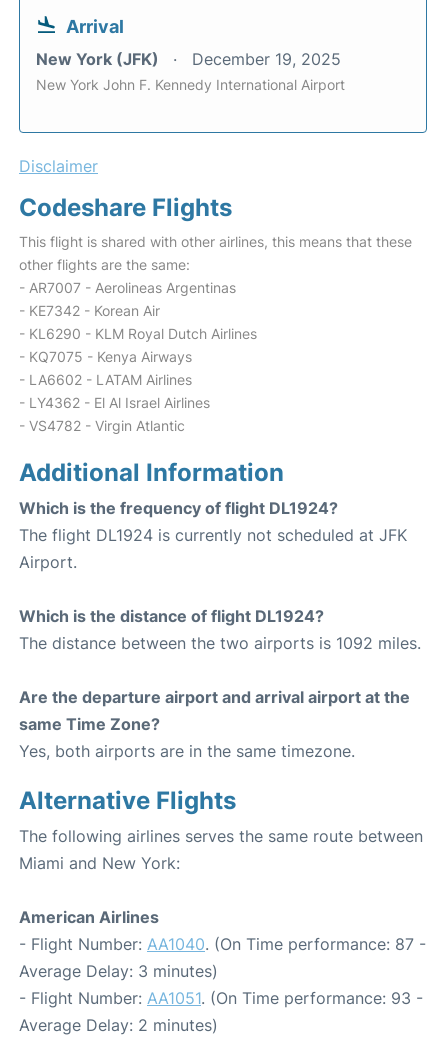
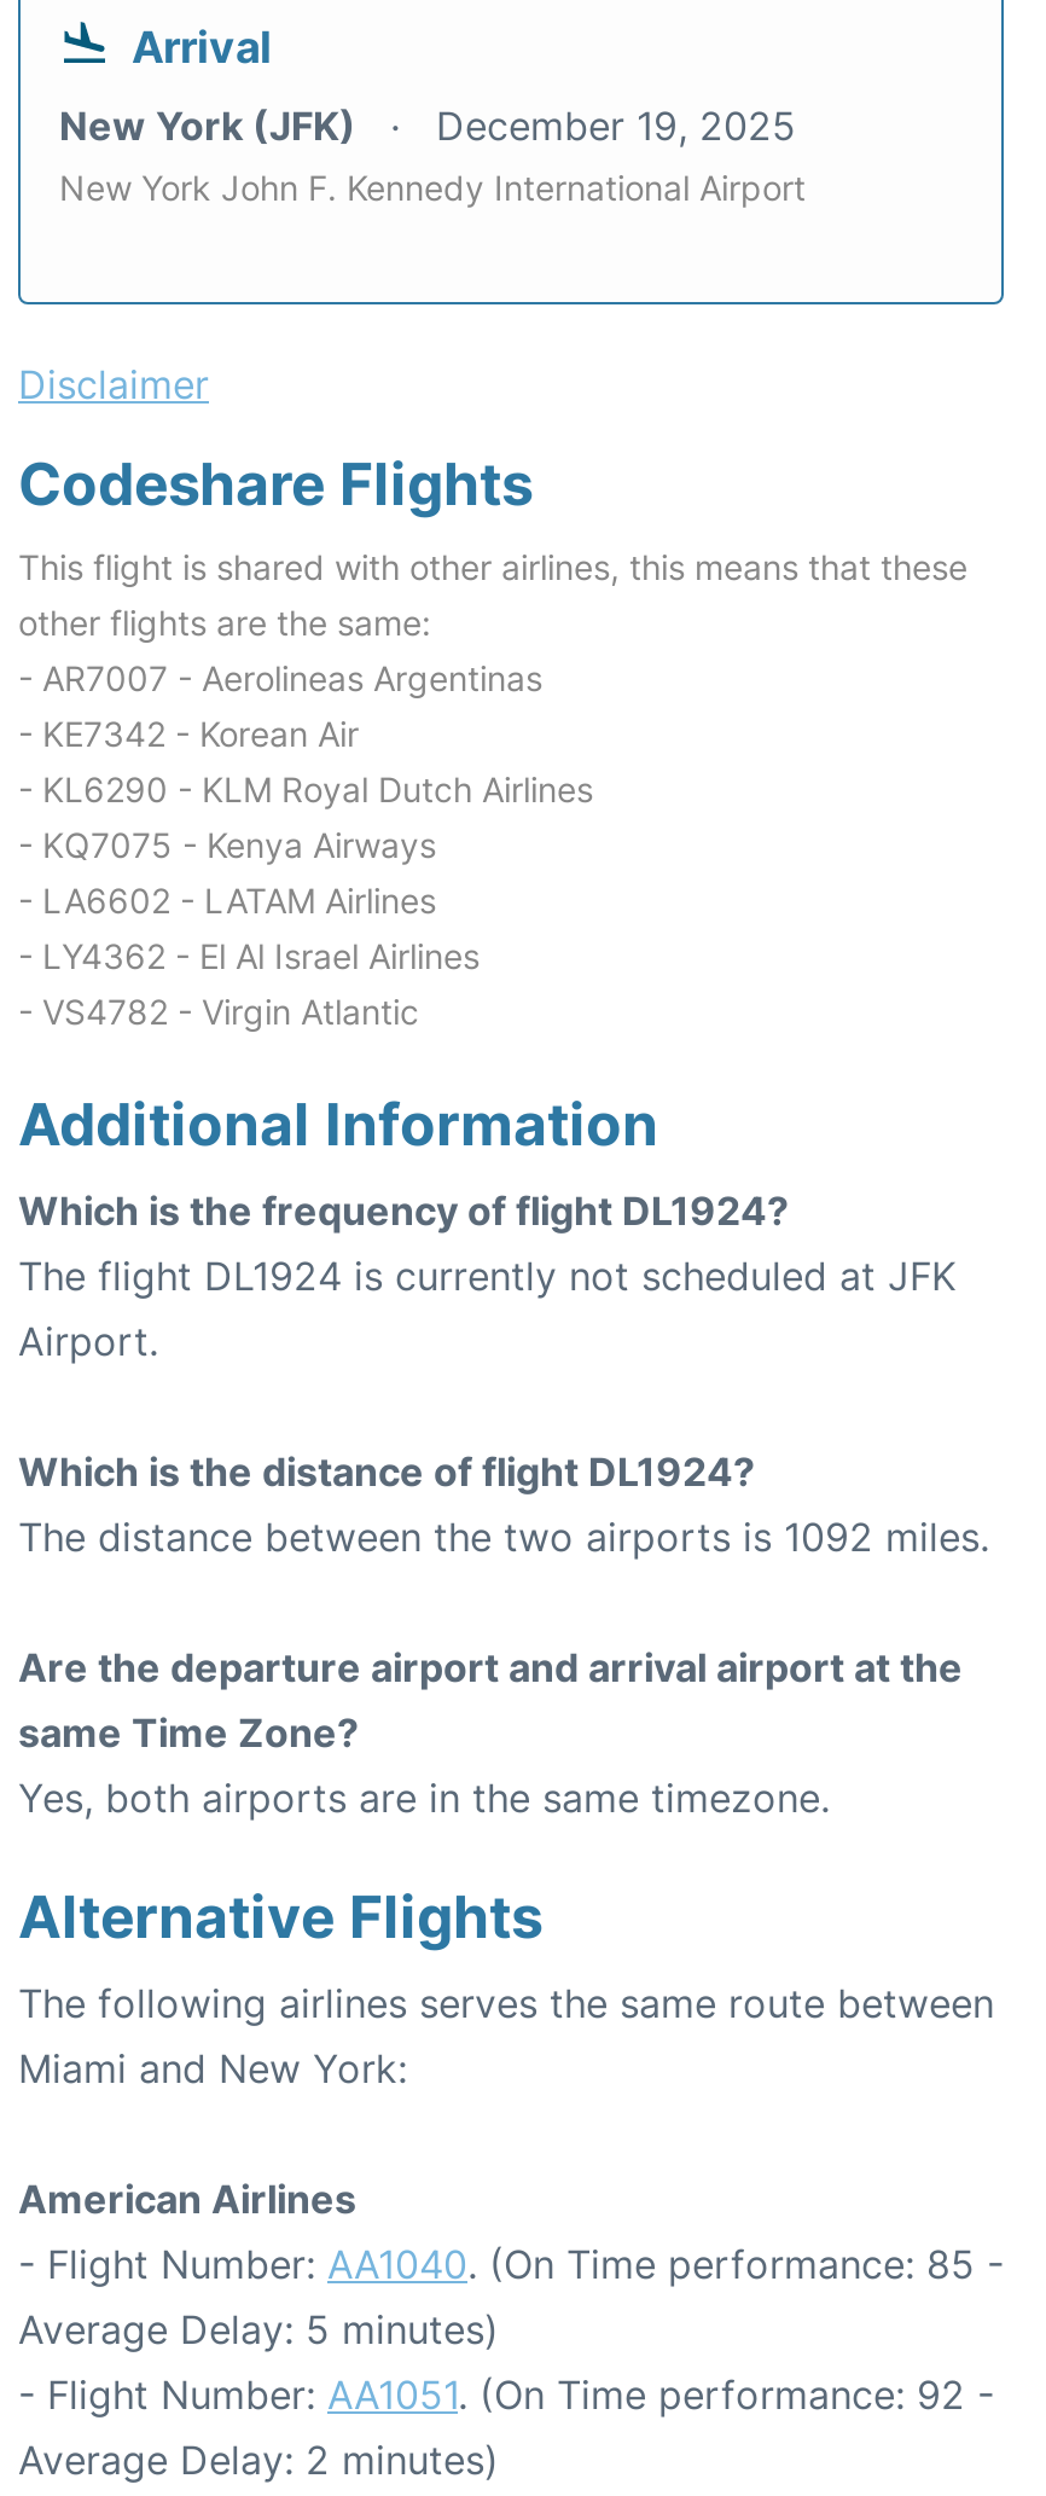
- - Flight Number: AA1040. (On Time performance: 87 -
+ - Flight Number: AA1040. (On Time performance: 85 -

- Average Delay: 3 minutes)
+ Average Delay: 5 minutes)

- - Flight Number: AA1051. (On Time performance: 93 -
+ - Flight Number: AA1051. (On Time performance: 92 -
